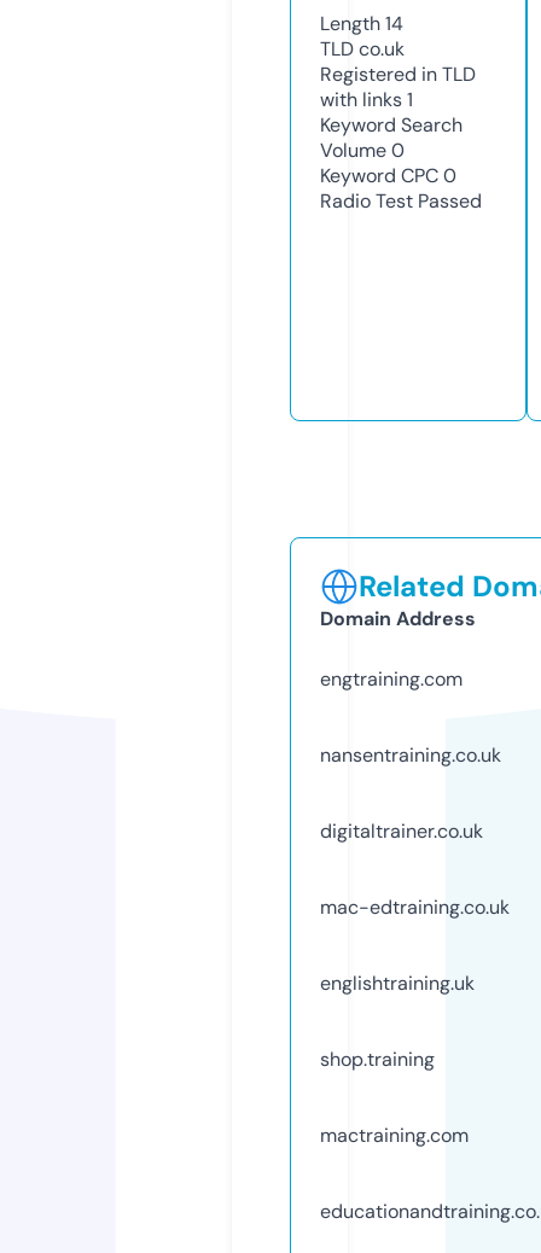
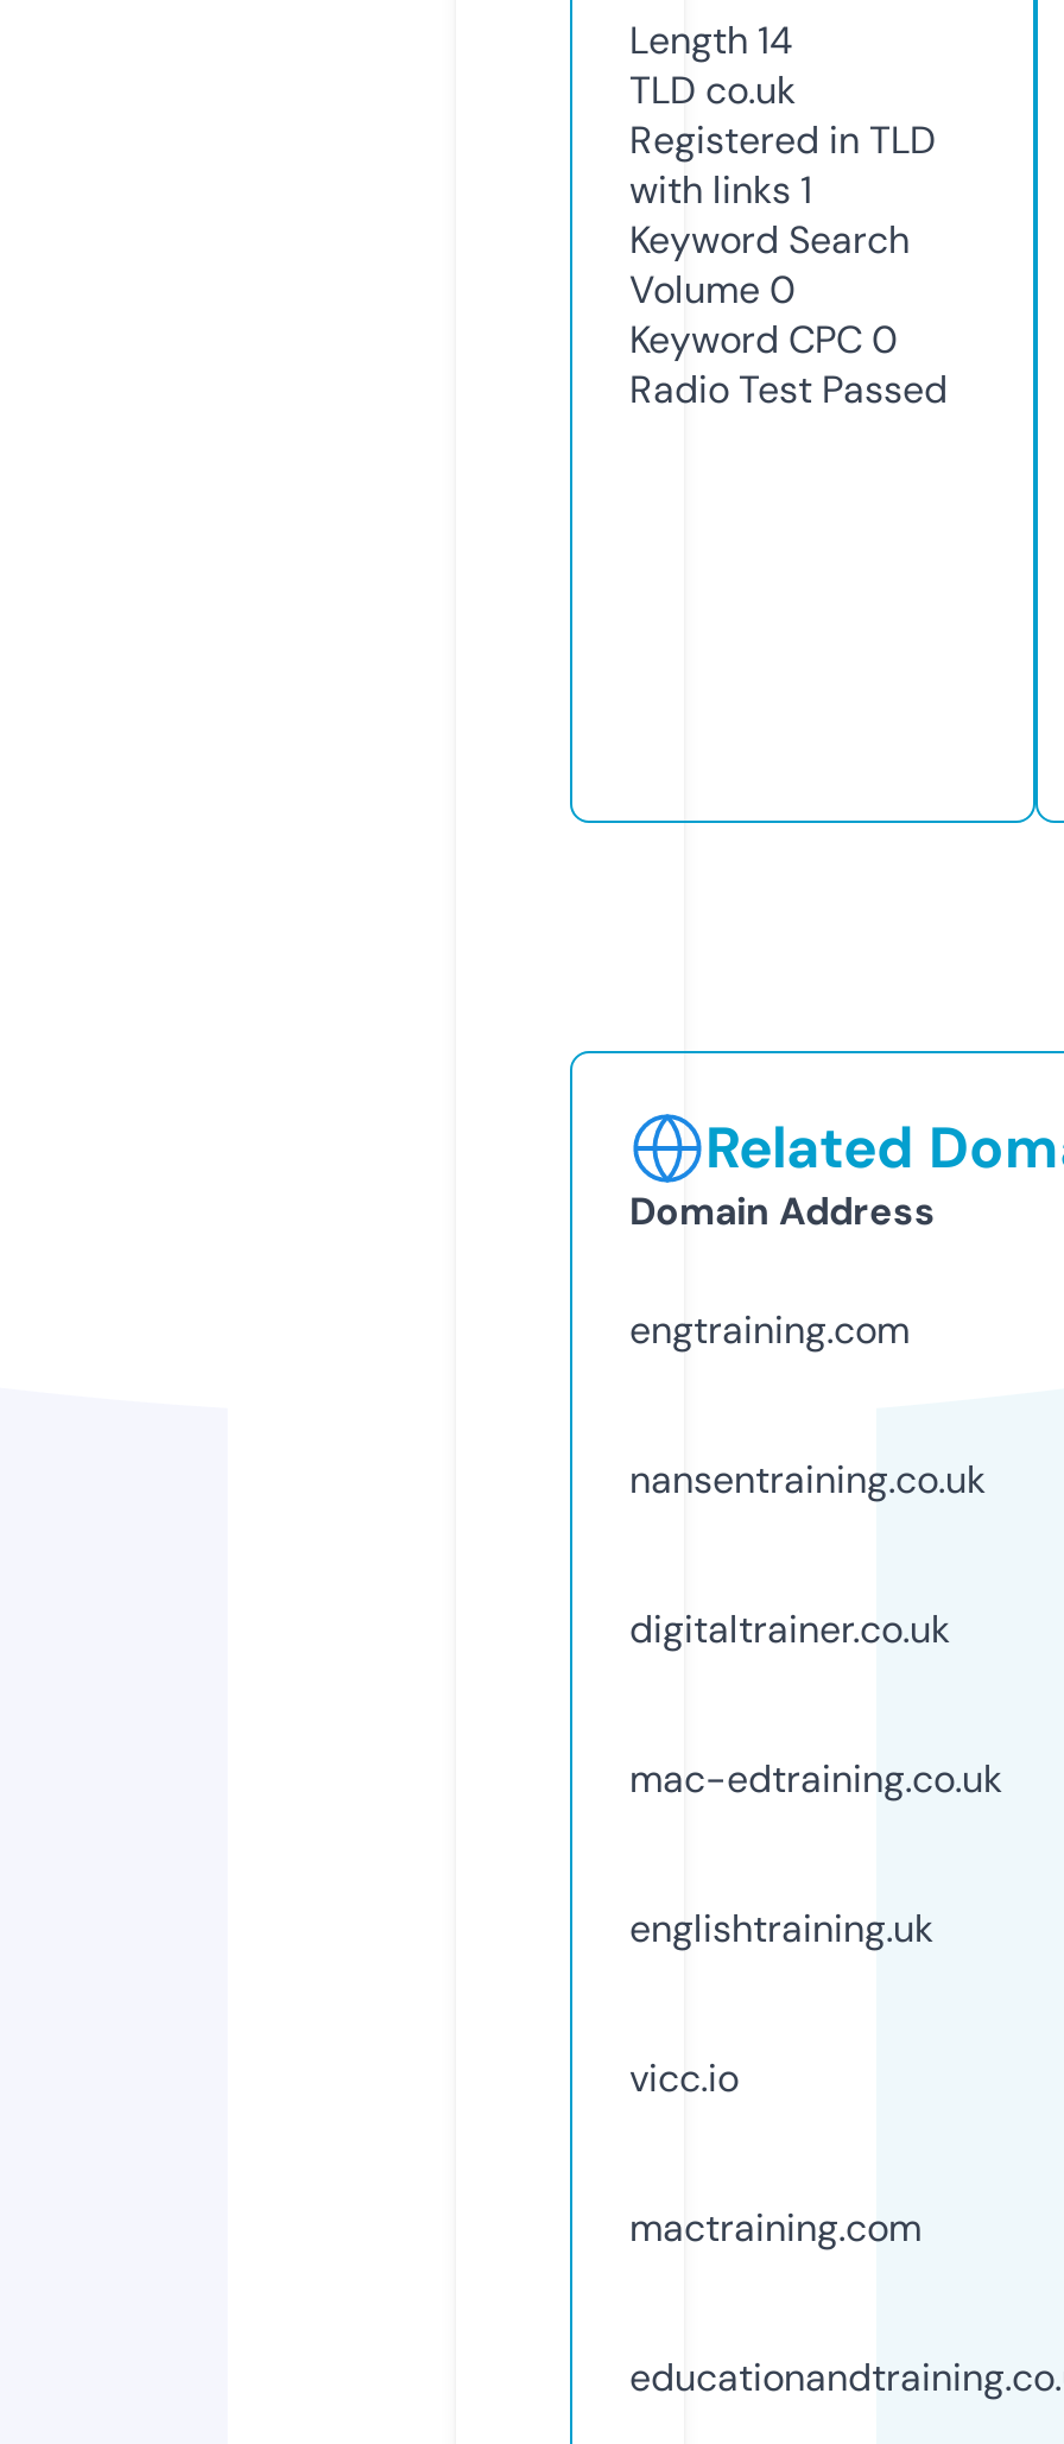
- shop.training
+ vicc.io
